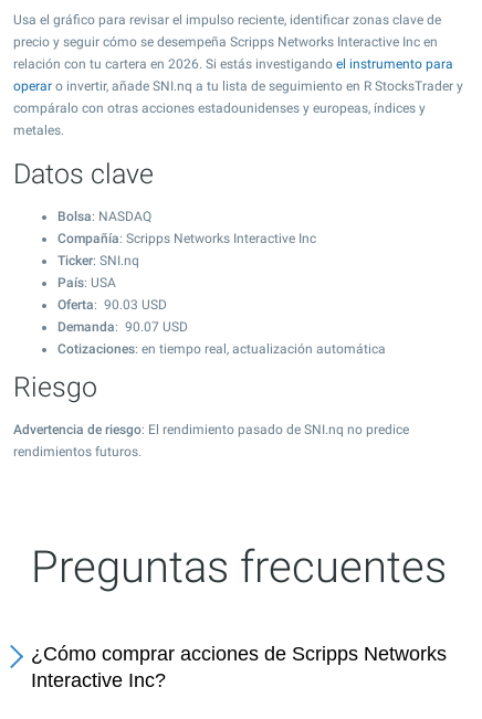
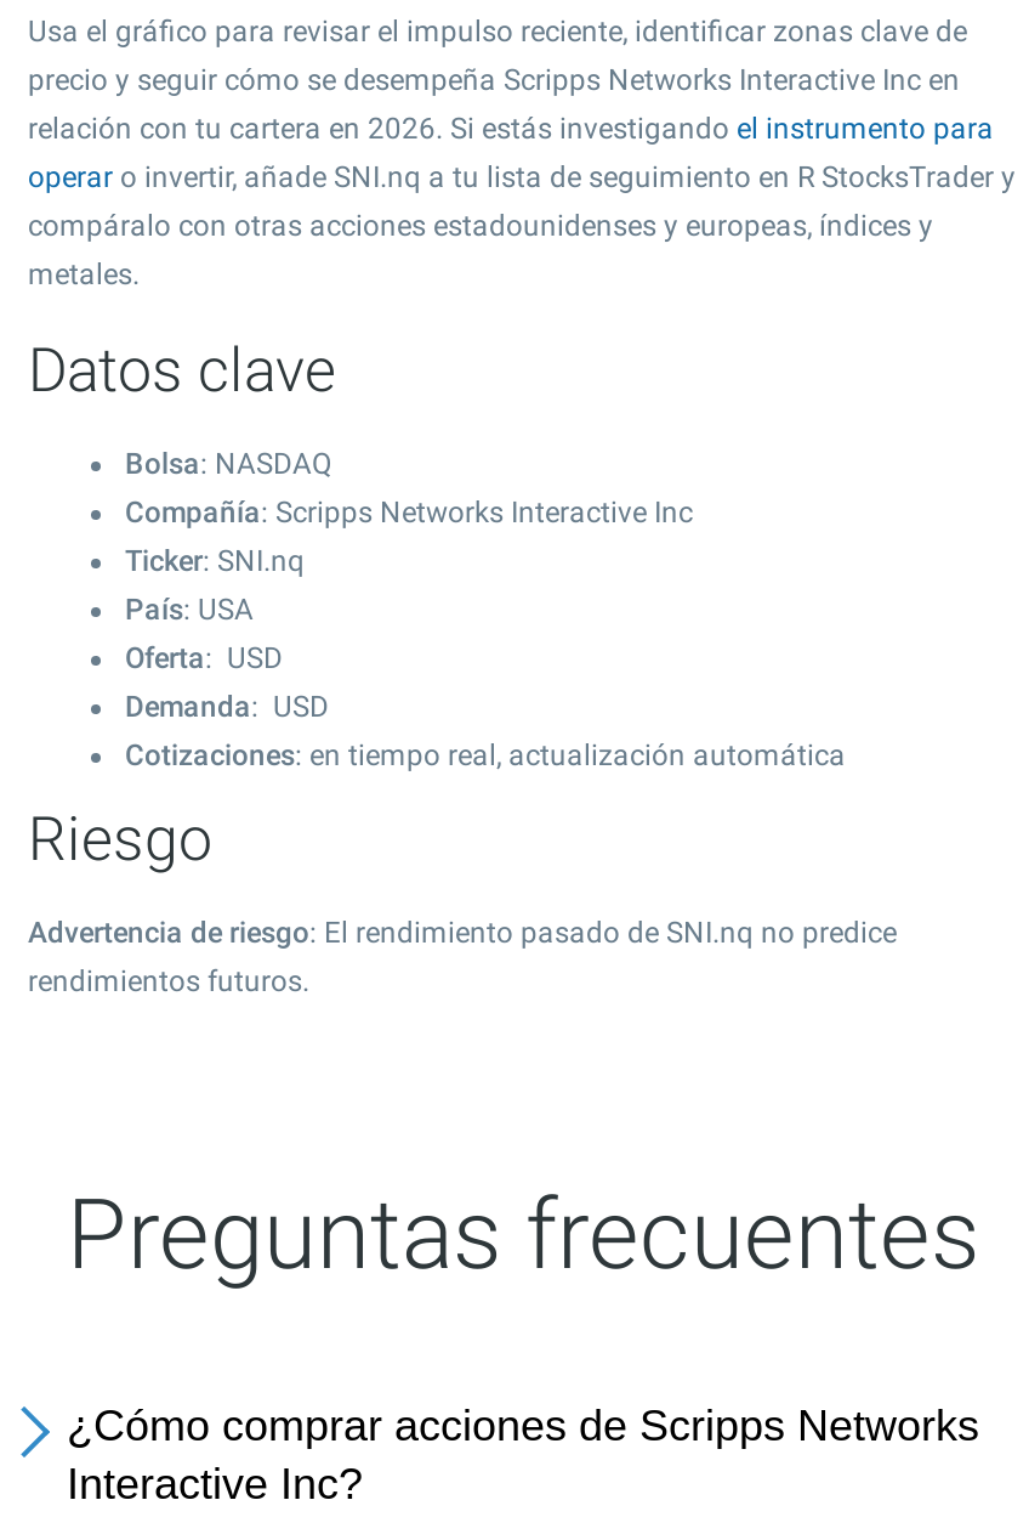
- Oferta: 90.03 USD
- Demanda: 90.07 USD
+ Oferta: USD
+ Demanda: USD
